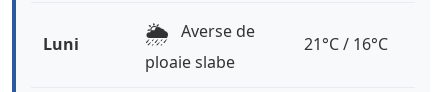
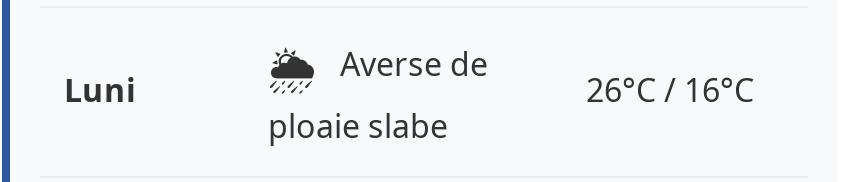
- 21°C / 16°C
+ 26°C / 16°C
